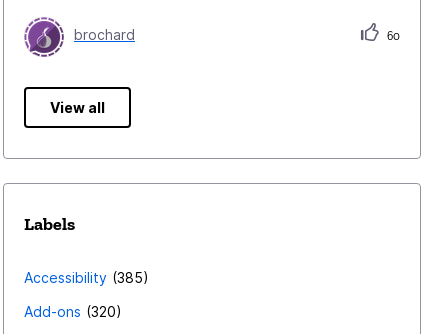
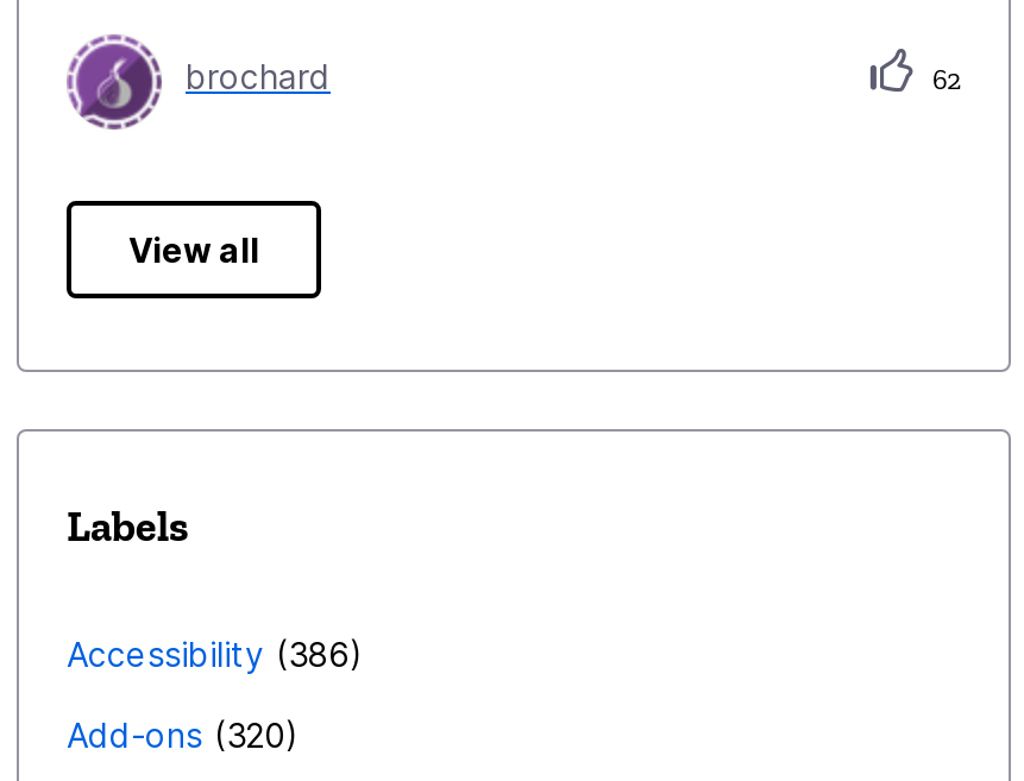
- 60
+ 62

- Accessibility 385
+ Accessibility 386
